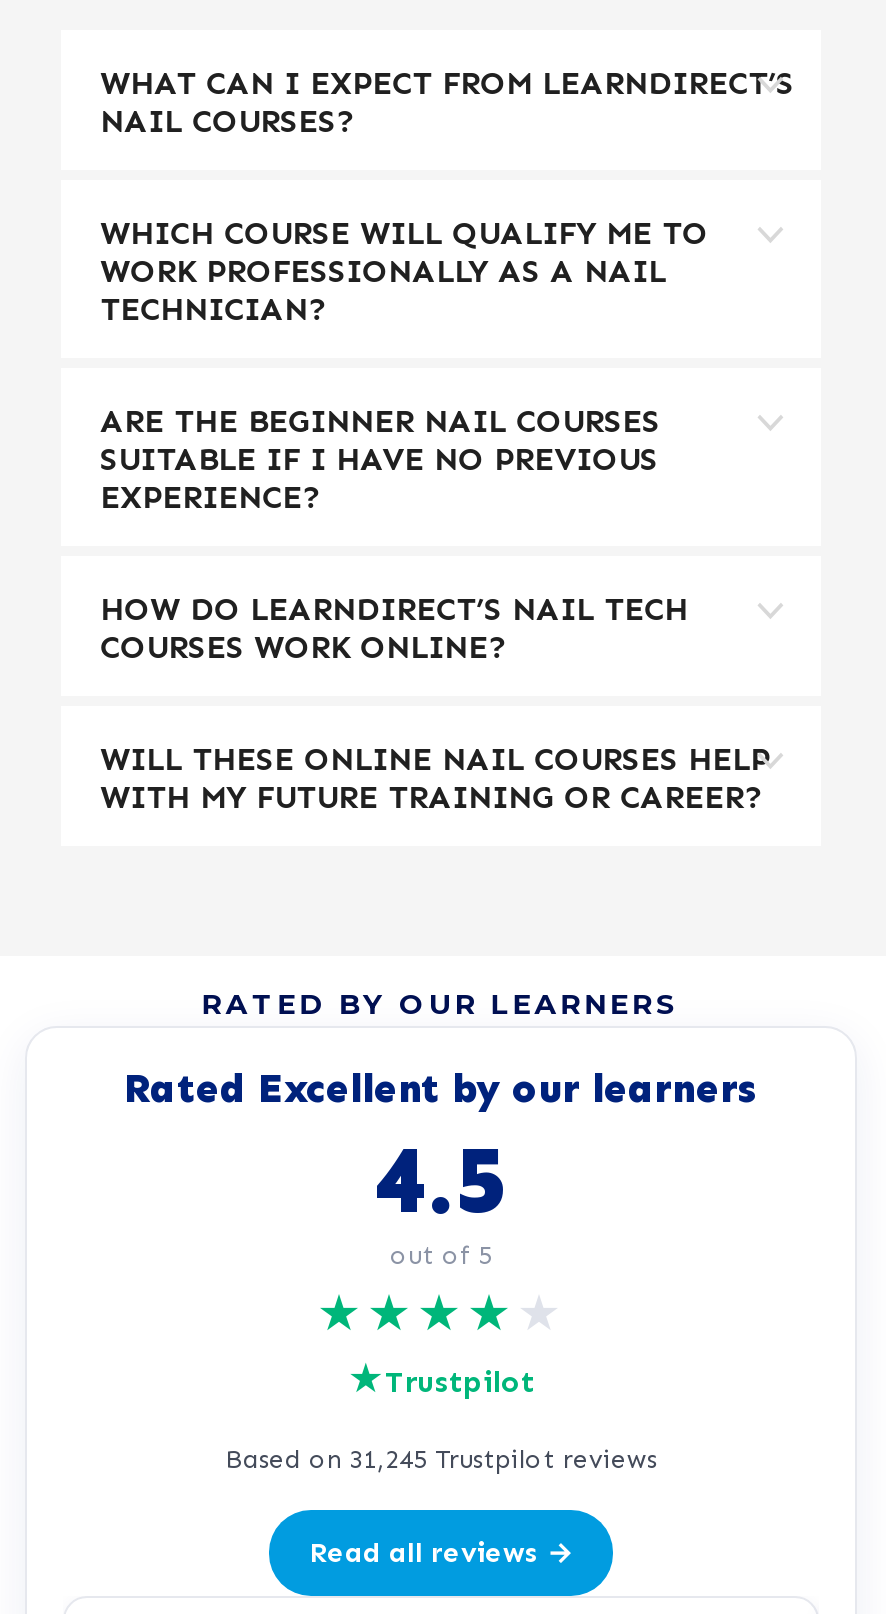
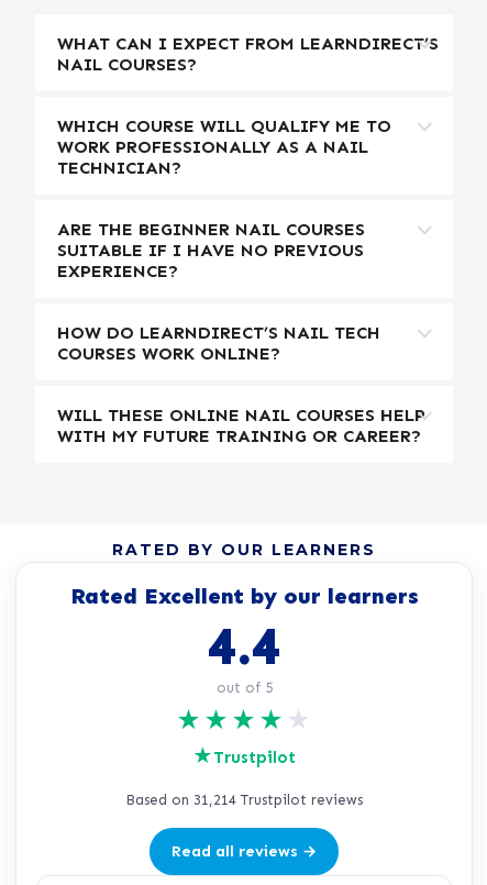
- 4.5
+ 4.4

- Based on 31,245 Trustpilot reviews
+ Based on 31,214 Trustpilot reviews
